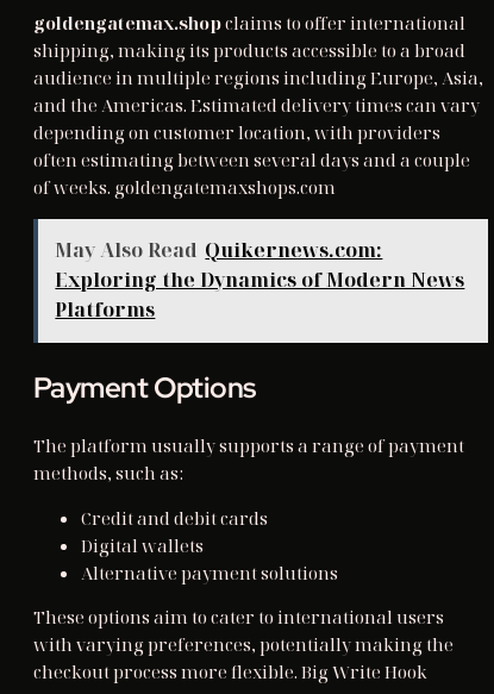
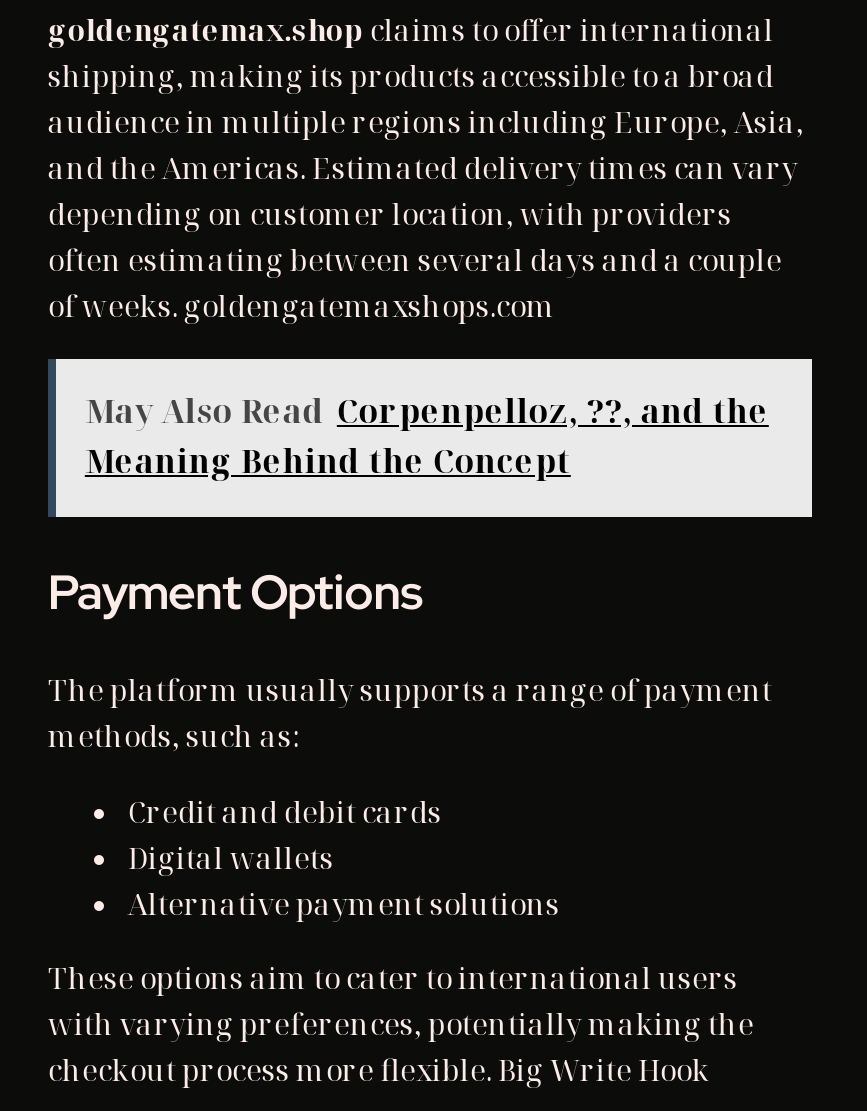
- May Also Read Quikernews.com:
- Exploring the Dynamics of Modern News
- Platforms
+ May Also Read Corpenpelloz, ??, and the
+ Meaning Behind the Concept
